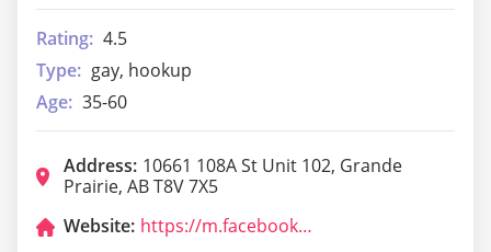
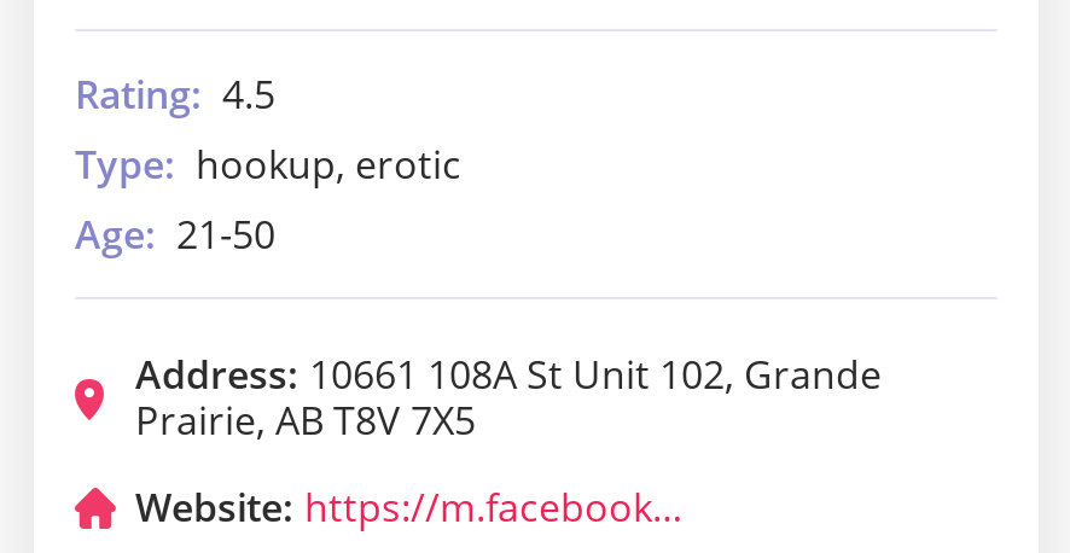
- Type: gay, hookup
+ Type: hookup, erotic

- Age: 35-60
+ Age: 21-50
